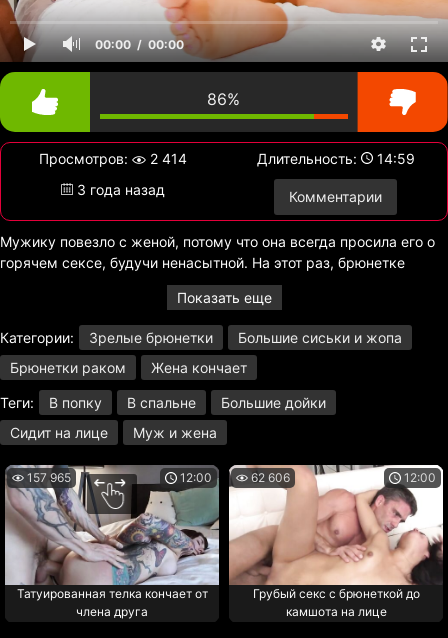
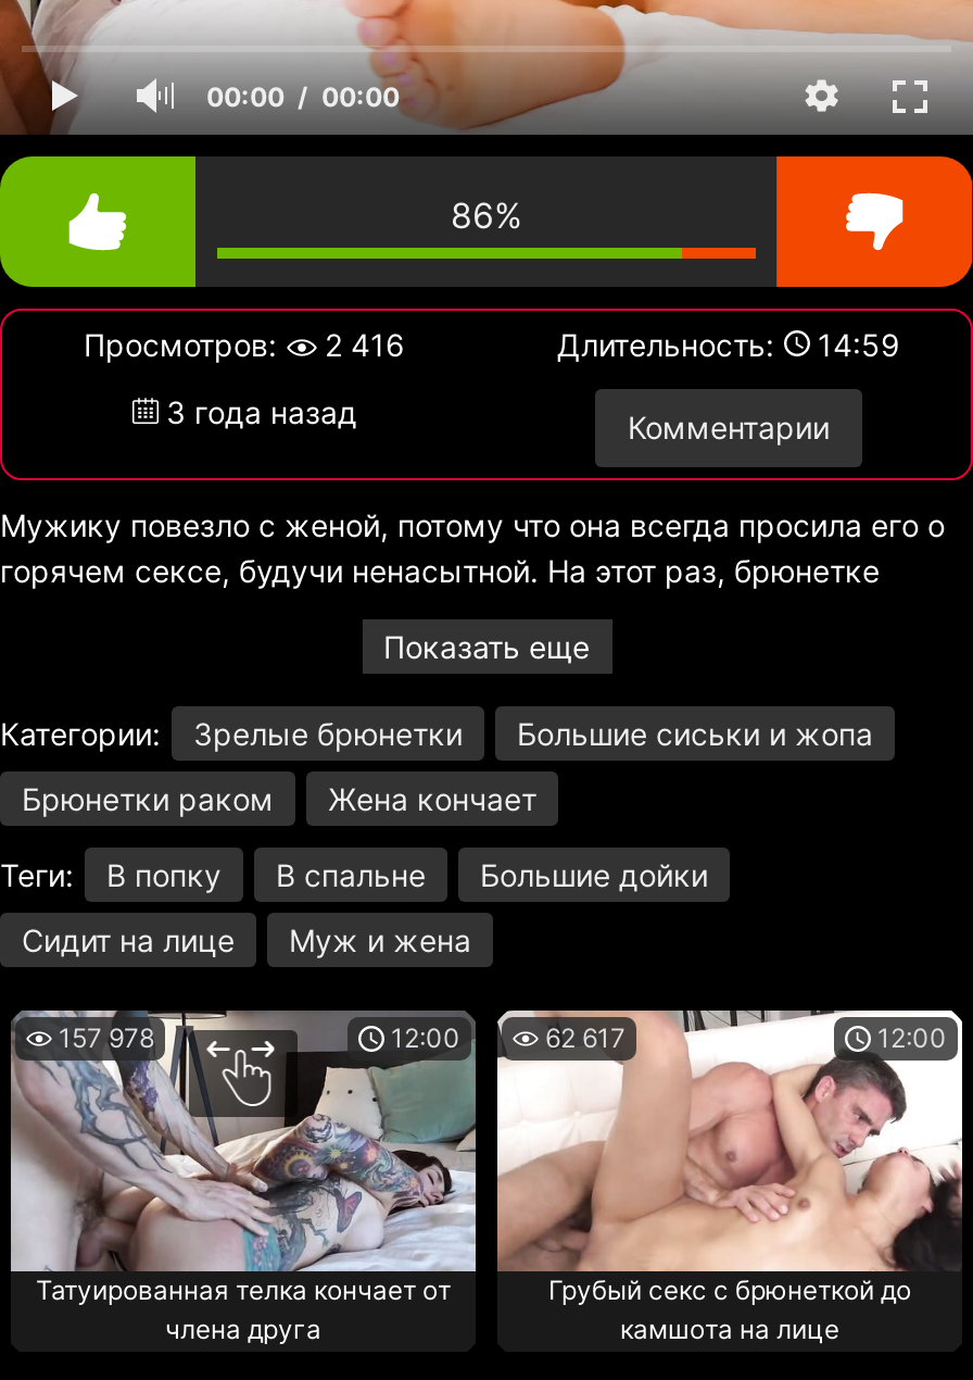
- Просмотров: 2 414
+ Просмотров: 2 416

- 157 965
+ 157 978

- 62 606
+ 62 617
